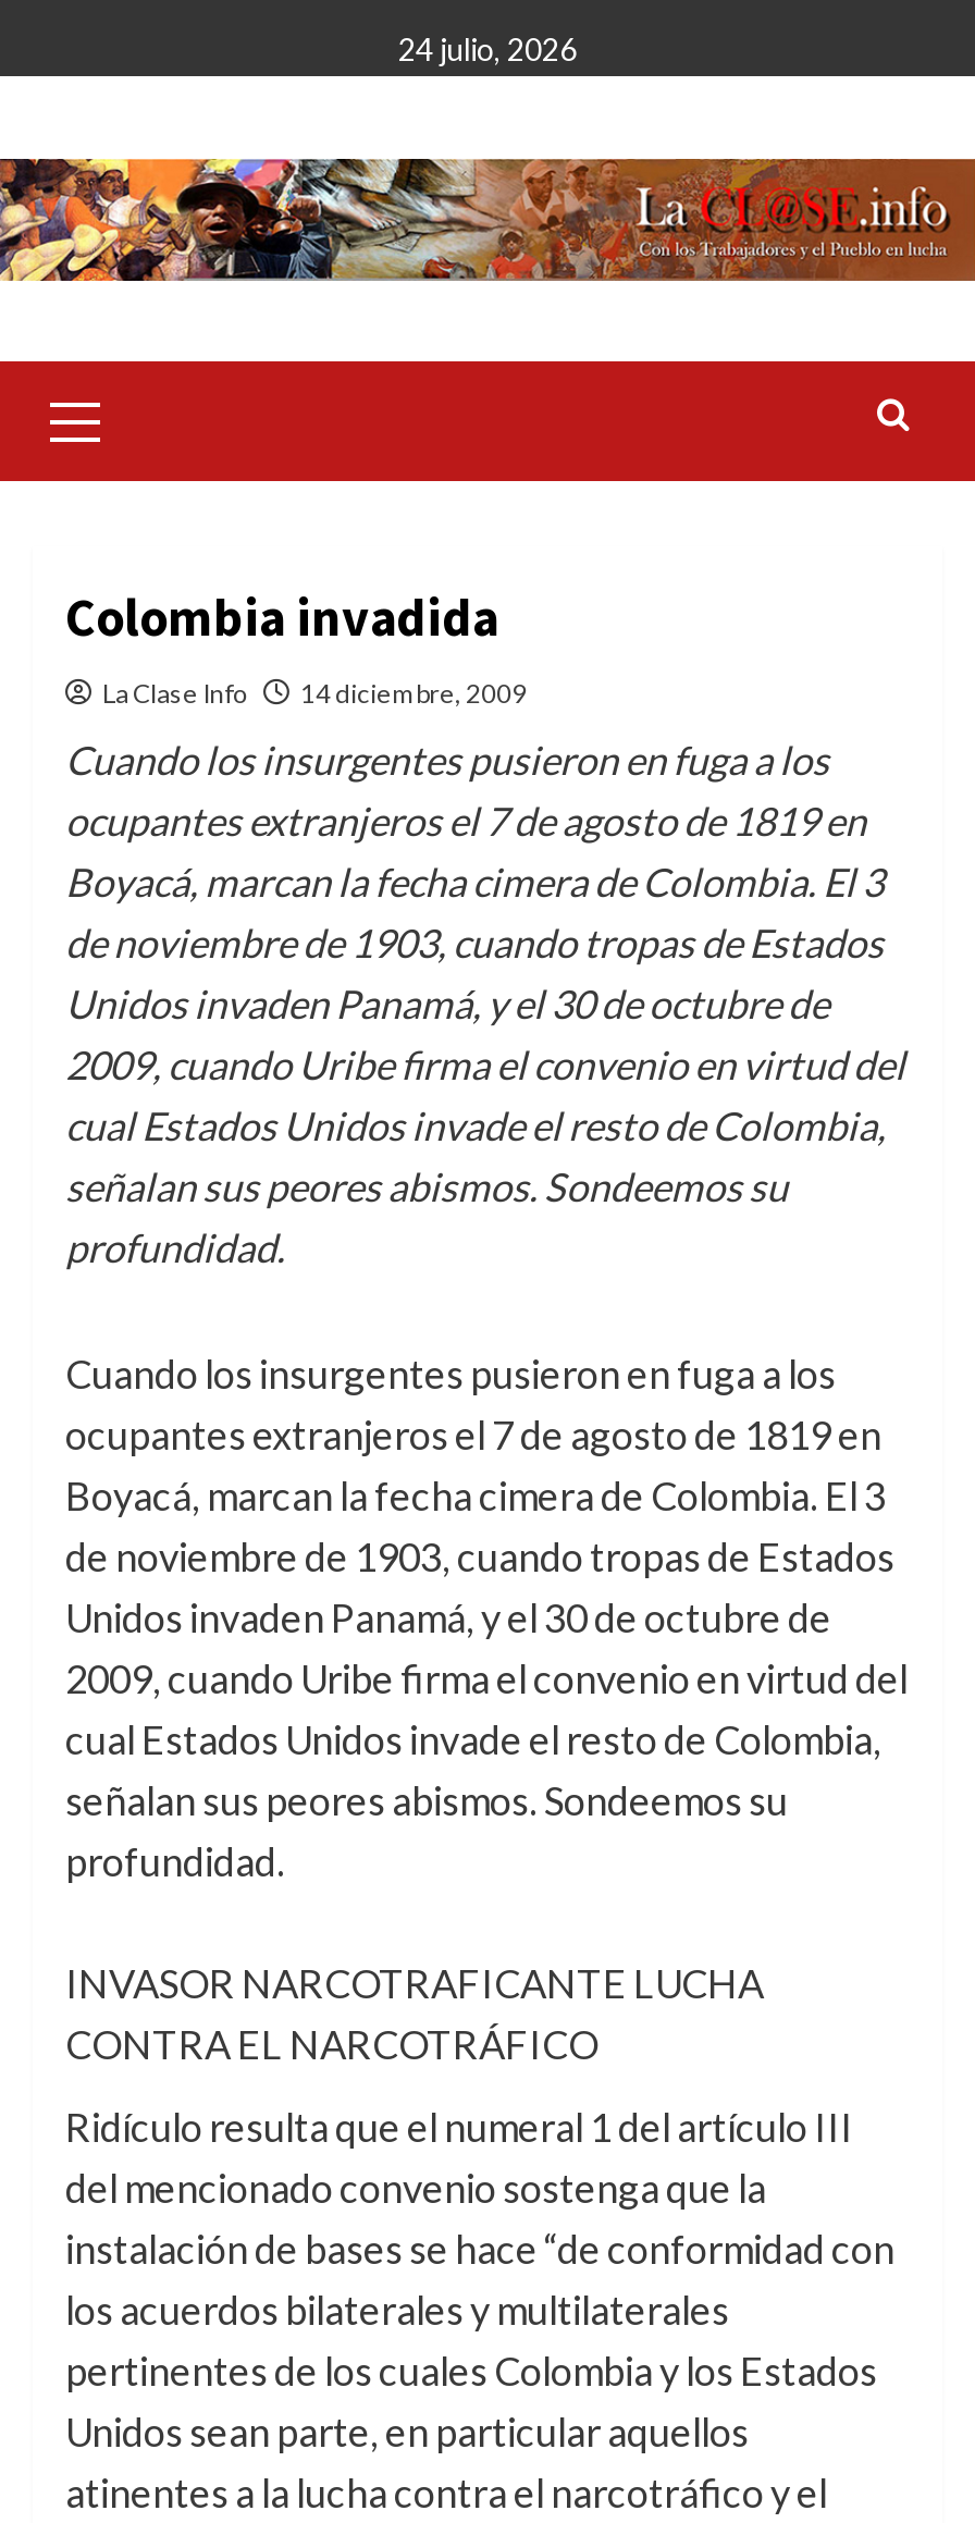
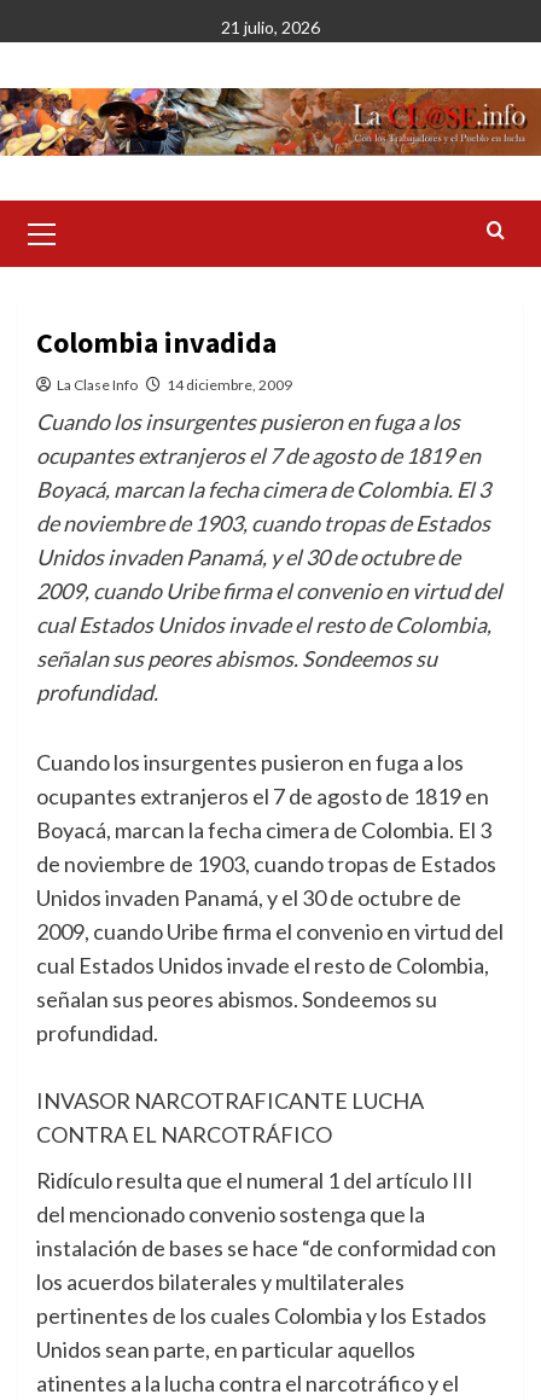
- 24 julio, 2026
+ 21 julio, 2026
